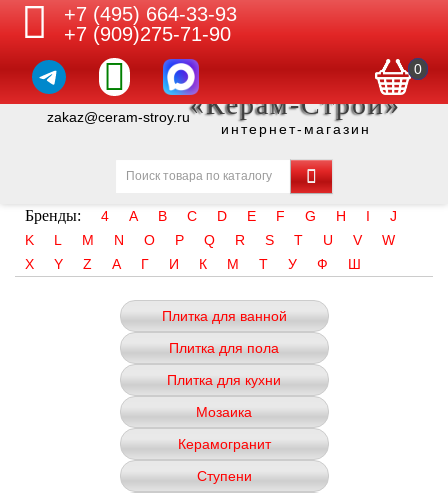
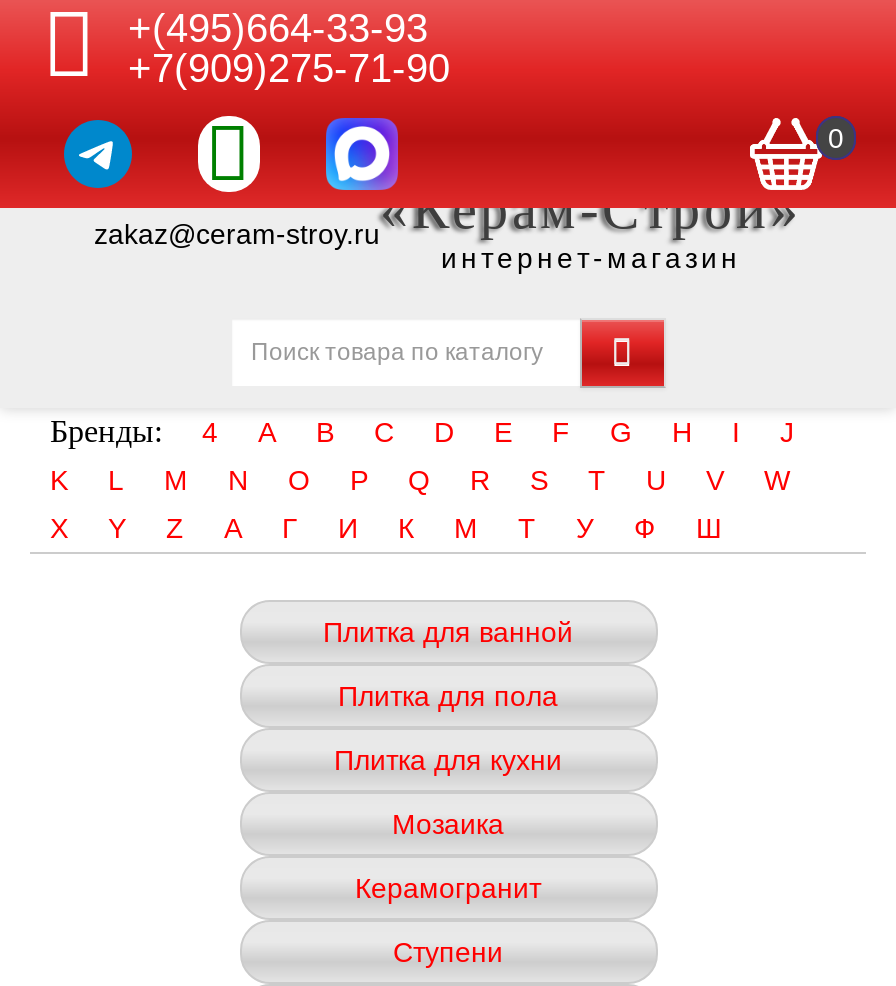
- +7 (495) 664-33-93
- +7 (909)275-71-90
+ +(495)664-33-93
+ +7(909)275-71-90
